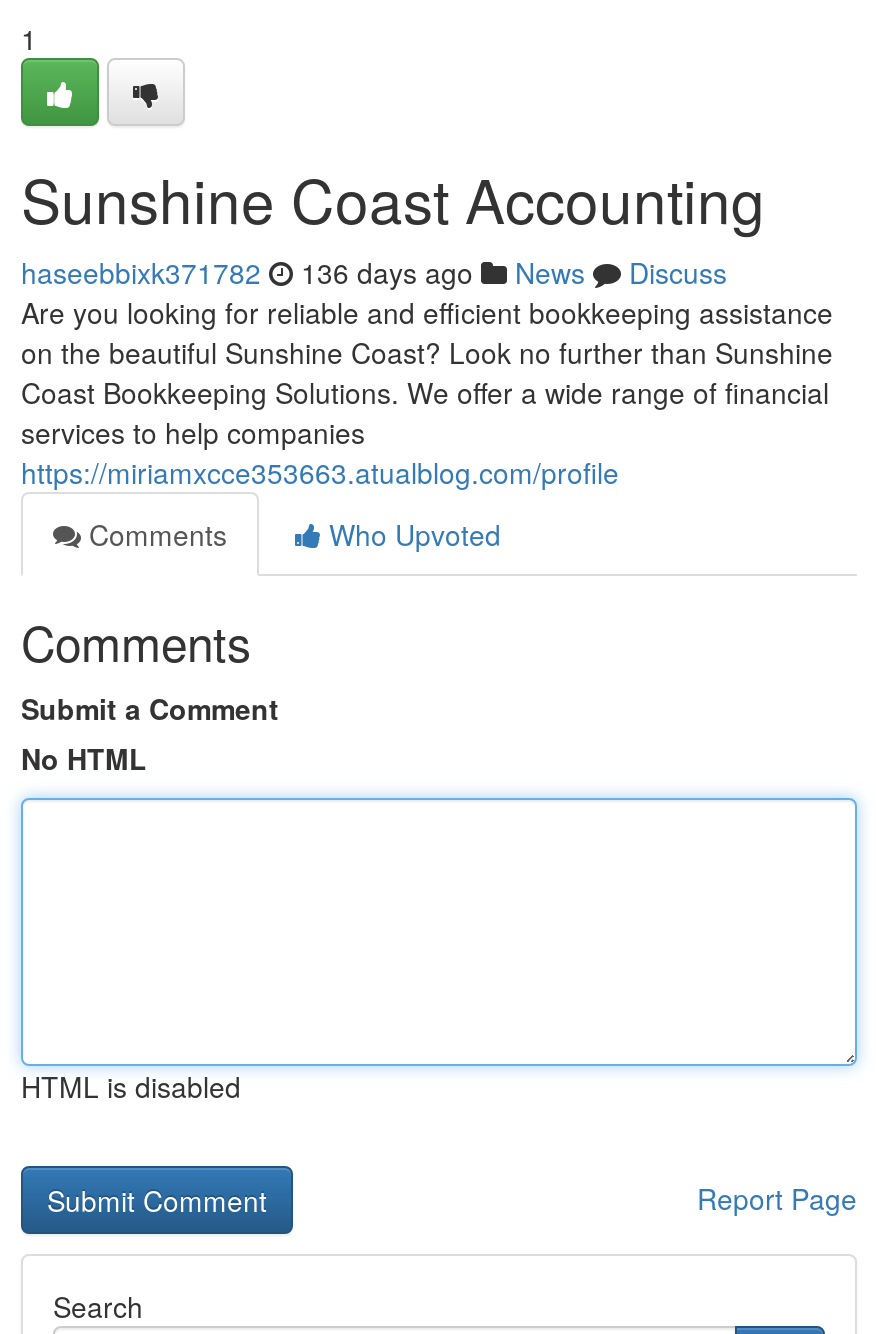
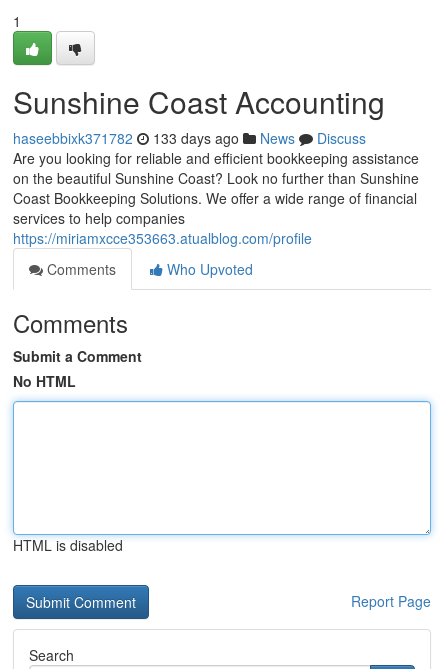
- haseebbixk371782 136 days ago News Discuss
+ haseebbixk371782 133 days ago News Discuss
